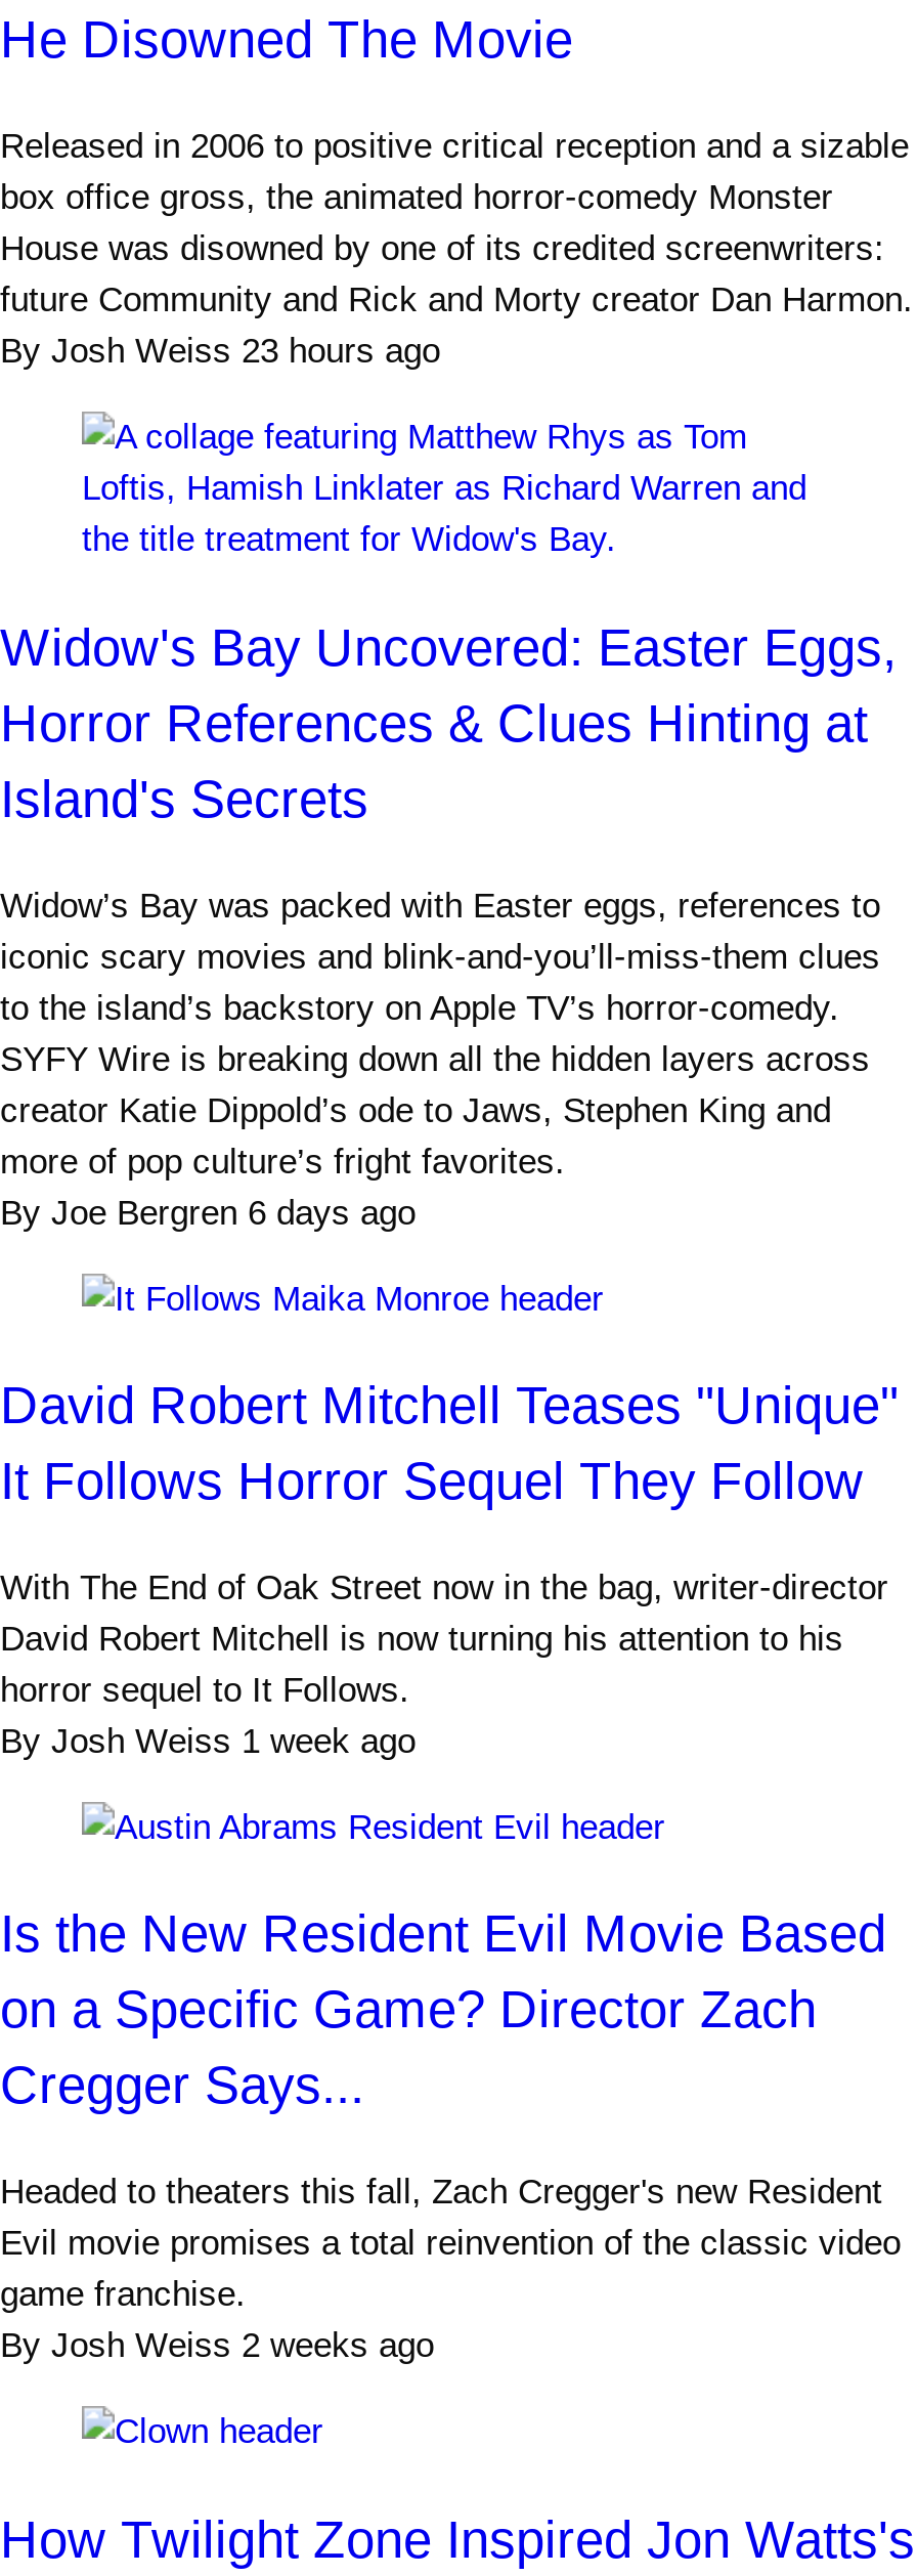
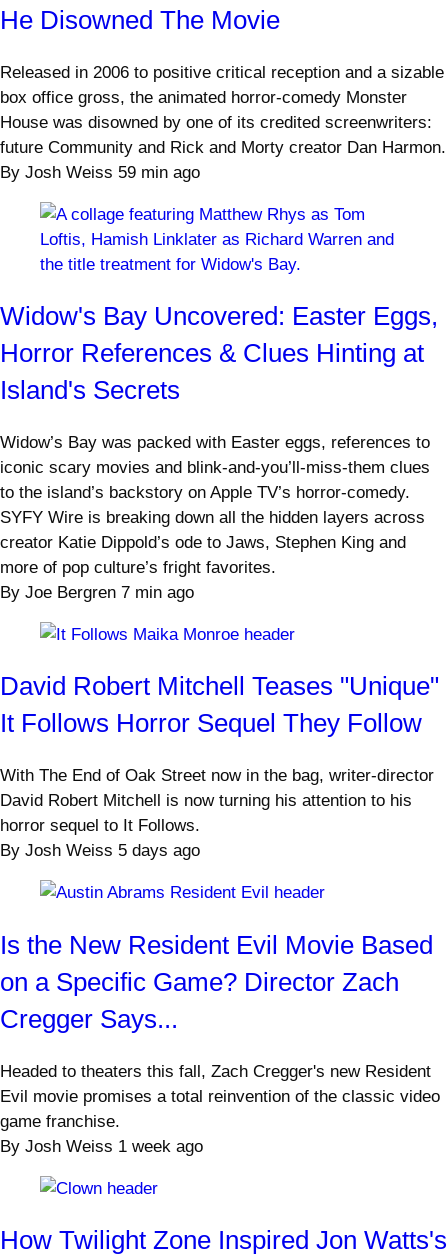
- By Josh Weiss 23 hours ago
+ By Josh Weiss 59 min ago

- By Joe Bergren 6 days ago
+ By Joe Bergren 7 min ago

moved down: By Josh Weiss 1 week ago

+ By Josh Weiss 5 days ago

- By Josh Weiss 2 weeks ago
